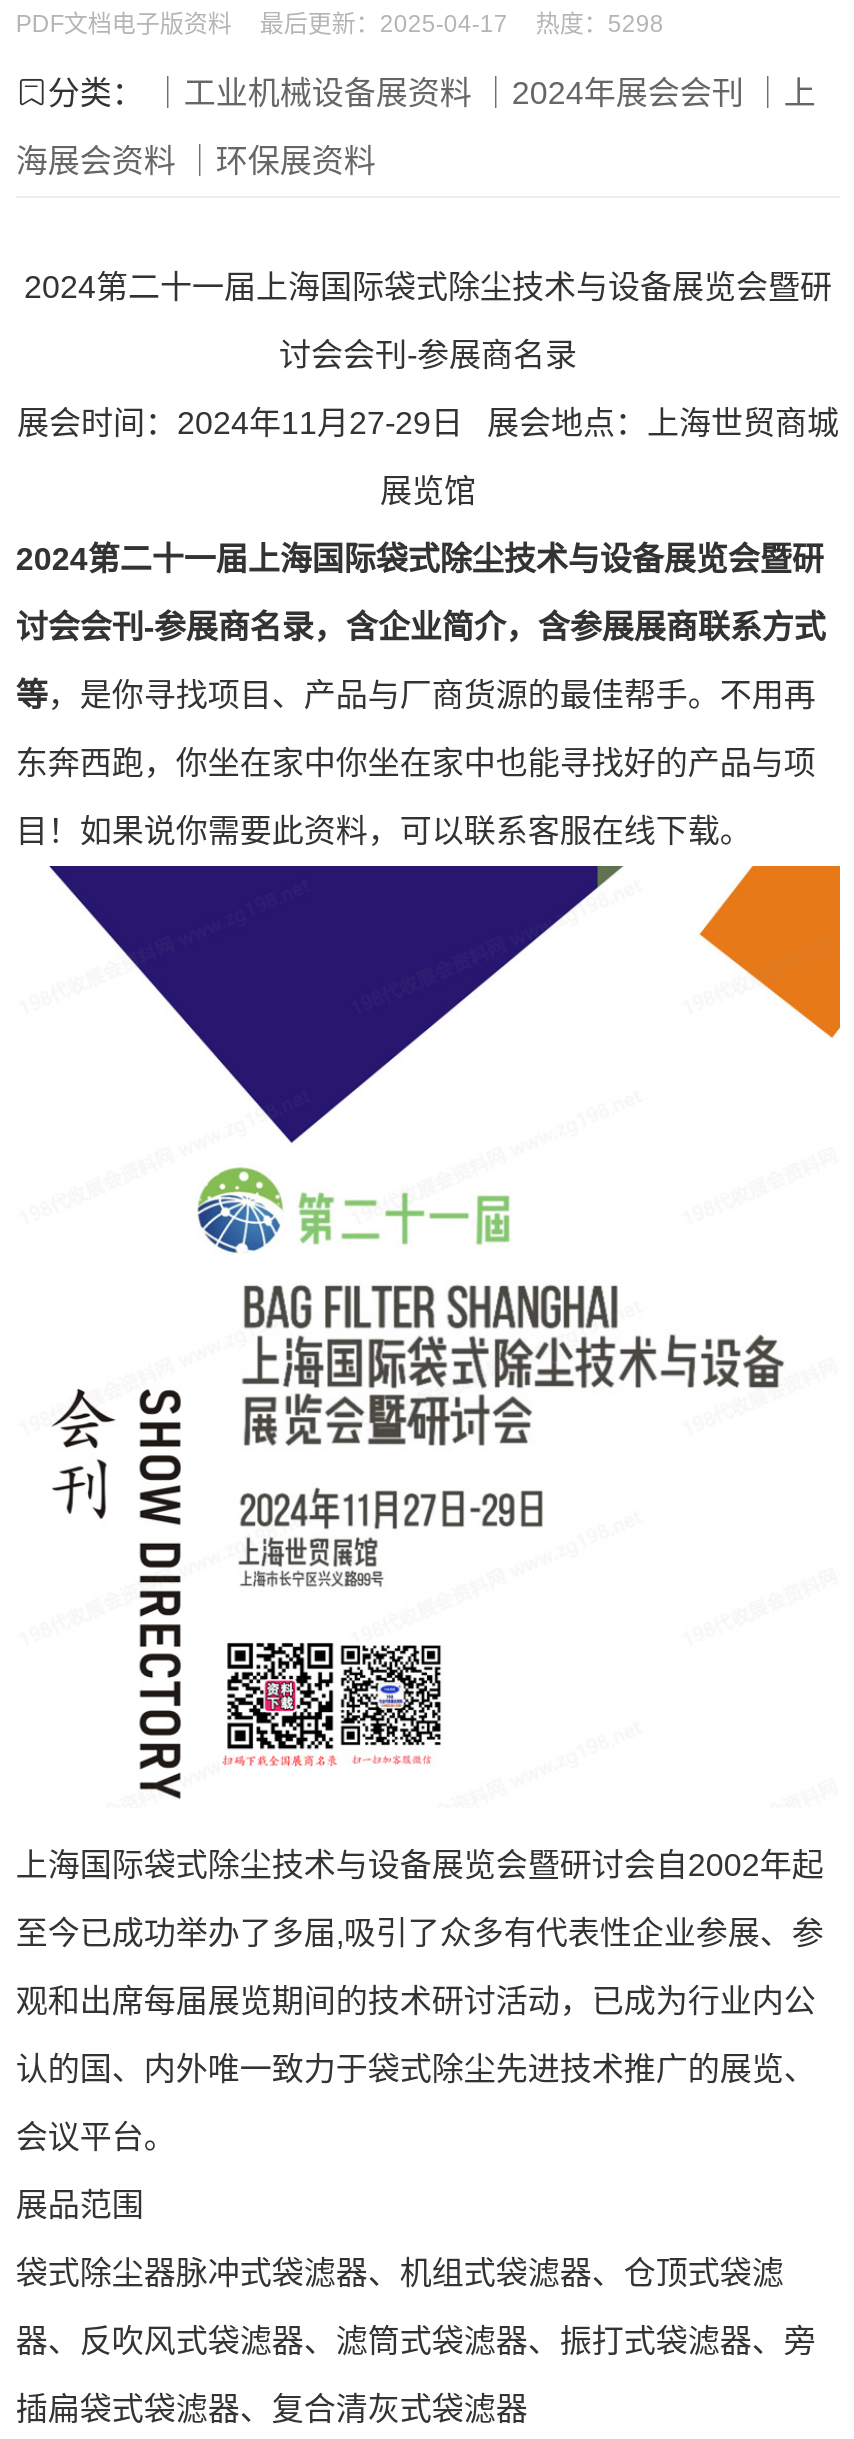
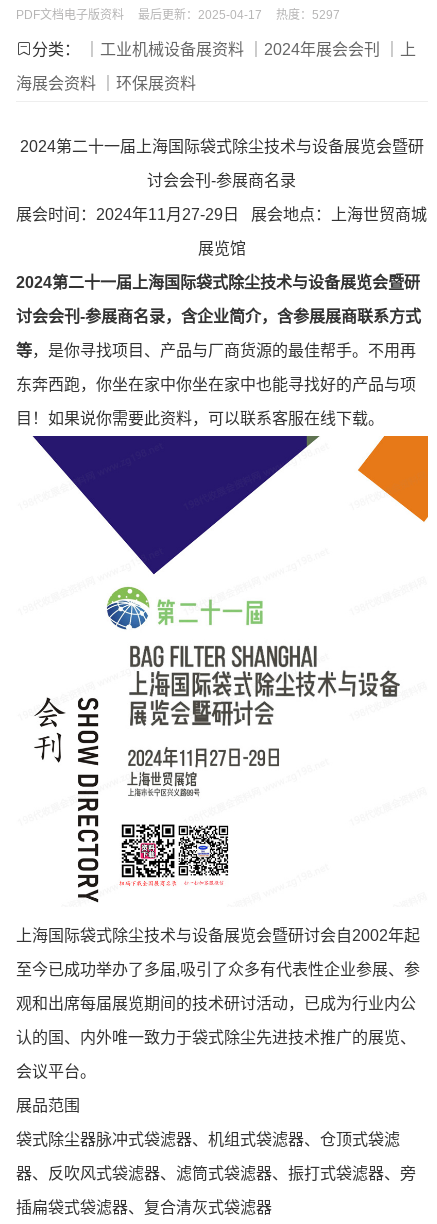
- PDF文档电子版资料 最后更新：2025-04-17 热度：5298
+ PDF文档电子版资料 最后更新：2025-04-17 热度：5297
